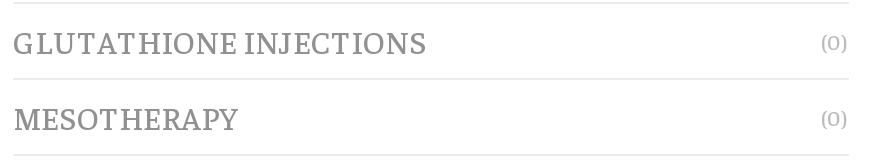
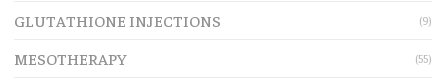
- (0)
+ (9)

- (0)
+ (55)
